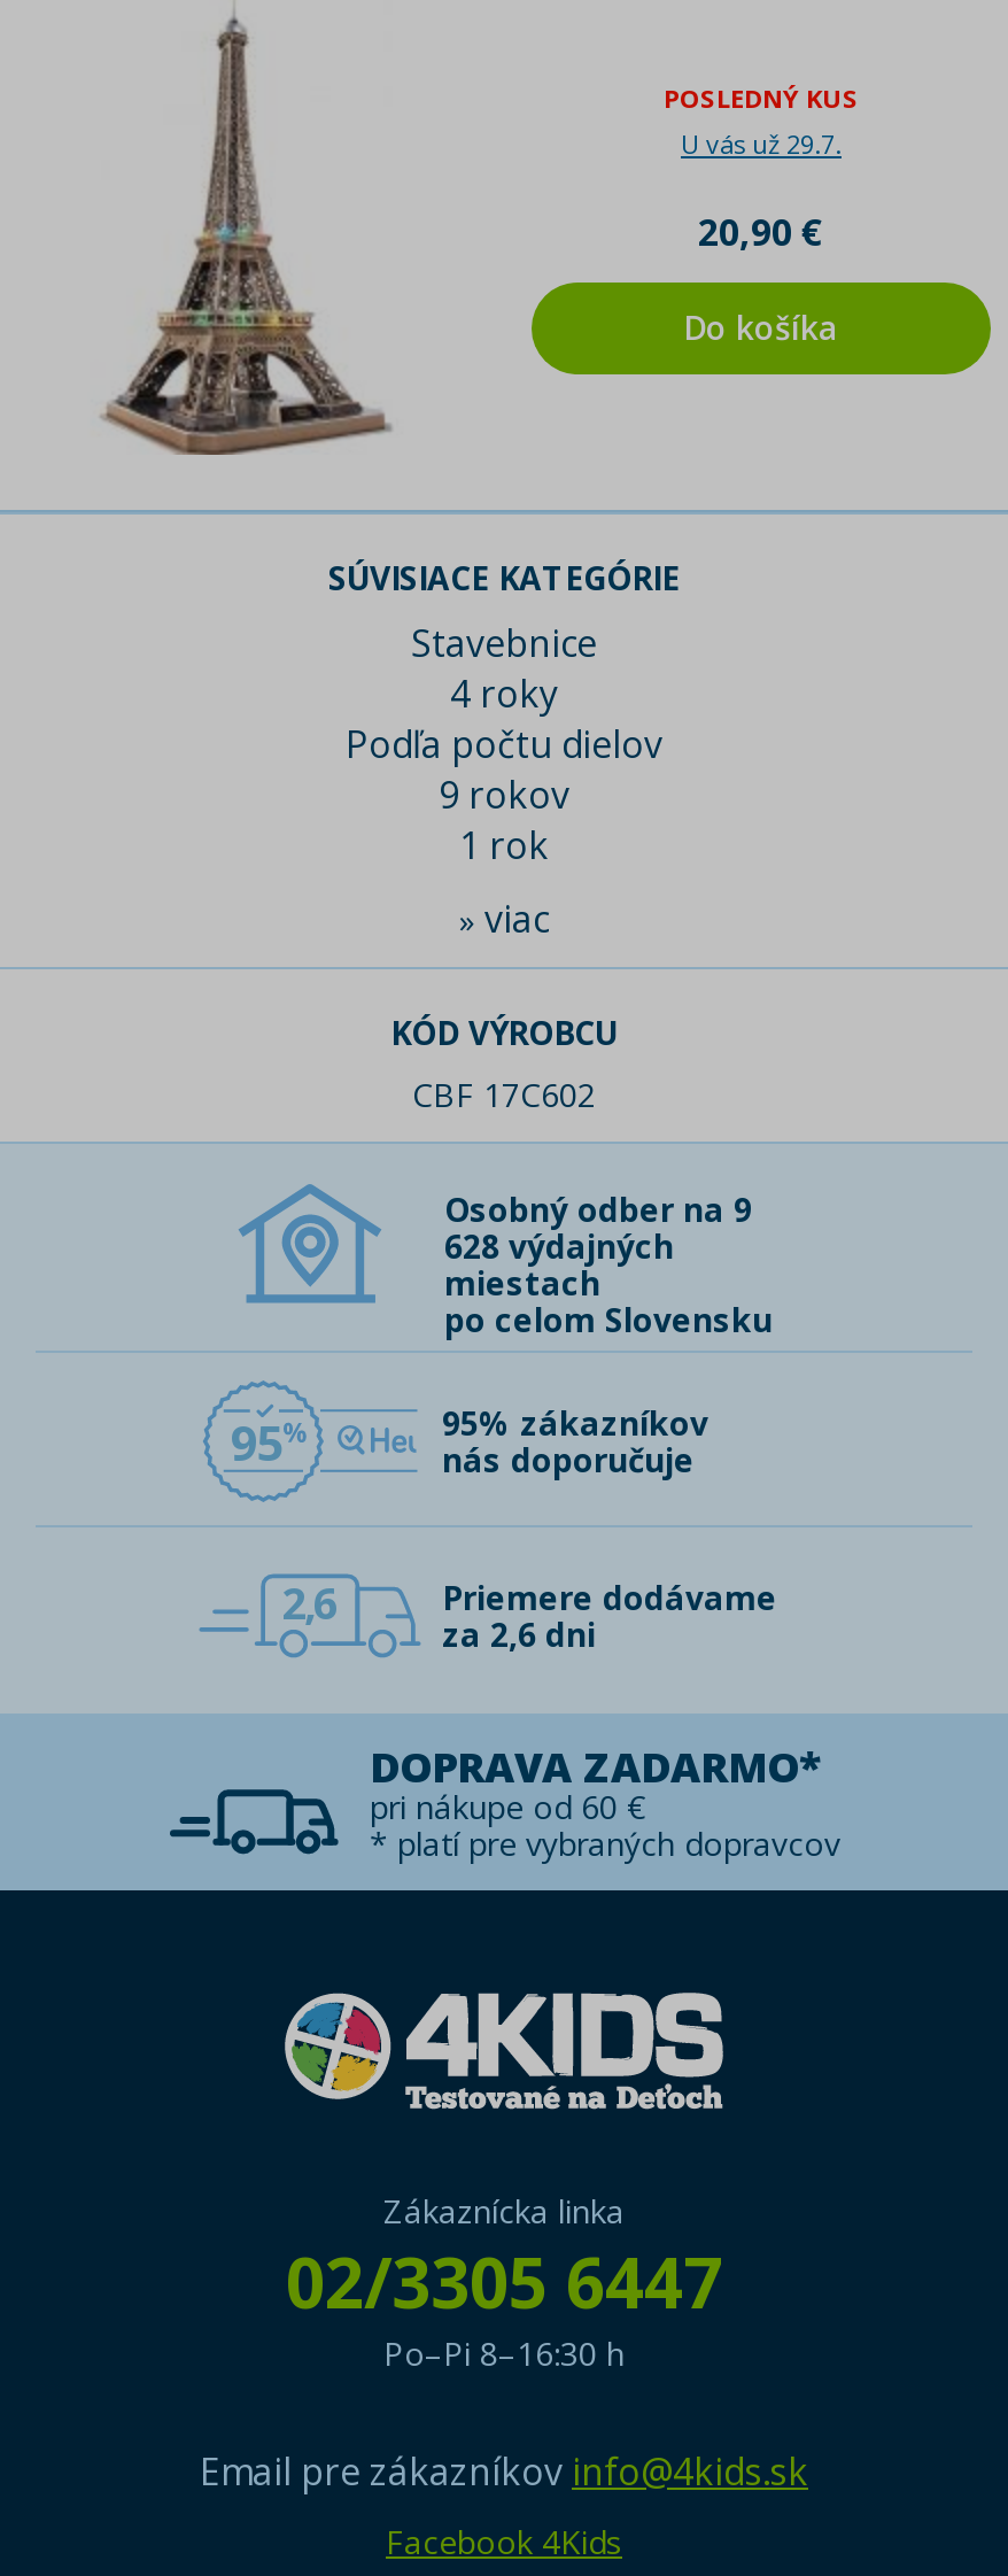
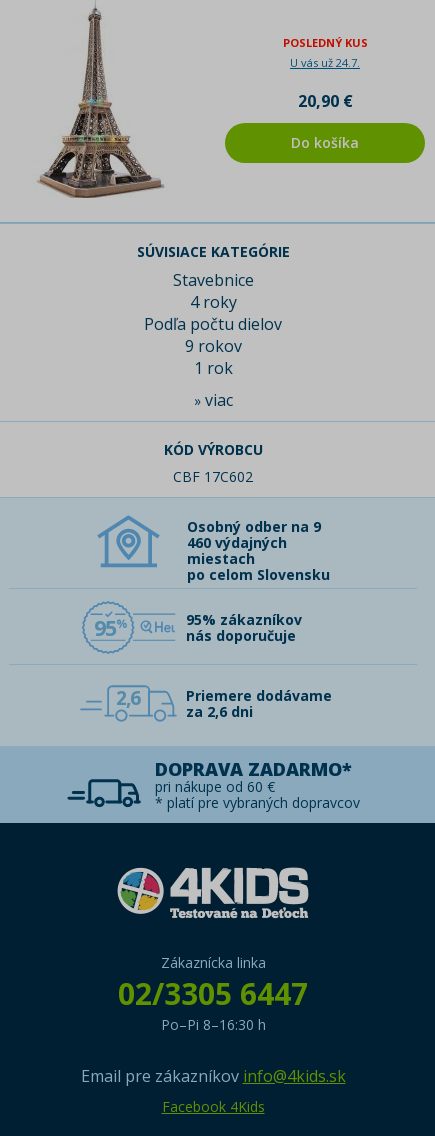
- U vás už 29.7.
+ U vás už 24.7.

- 628 výdajných
+ 460 výdajných
